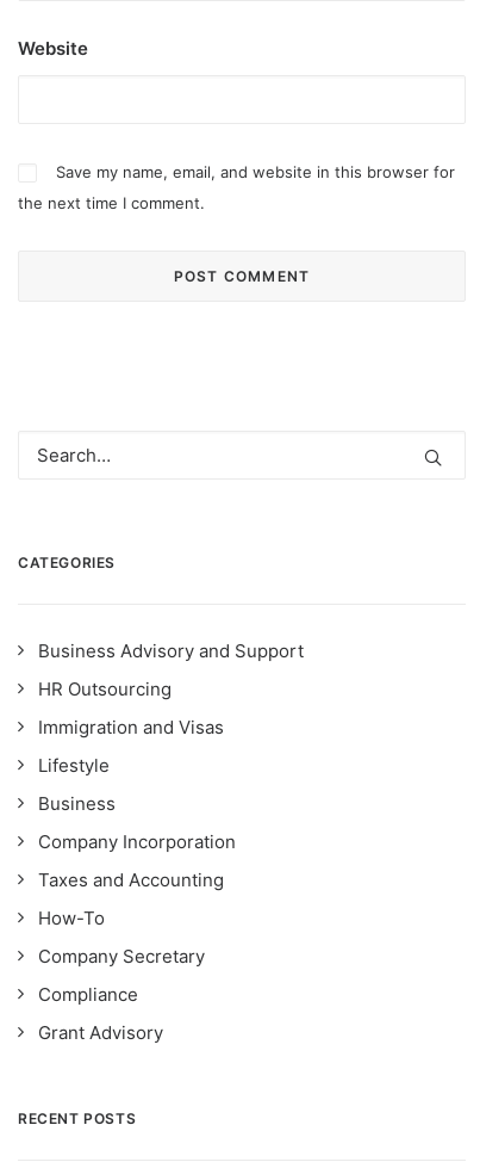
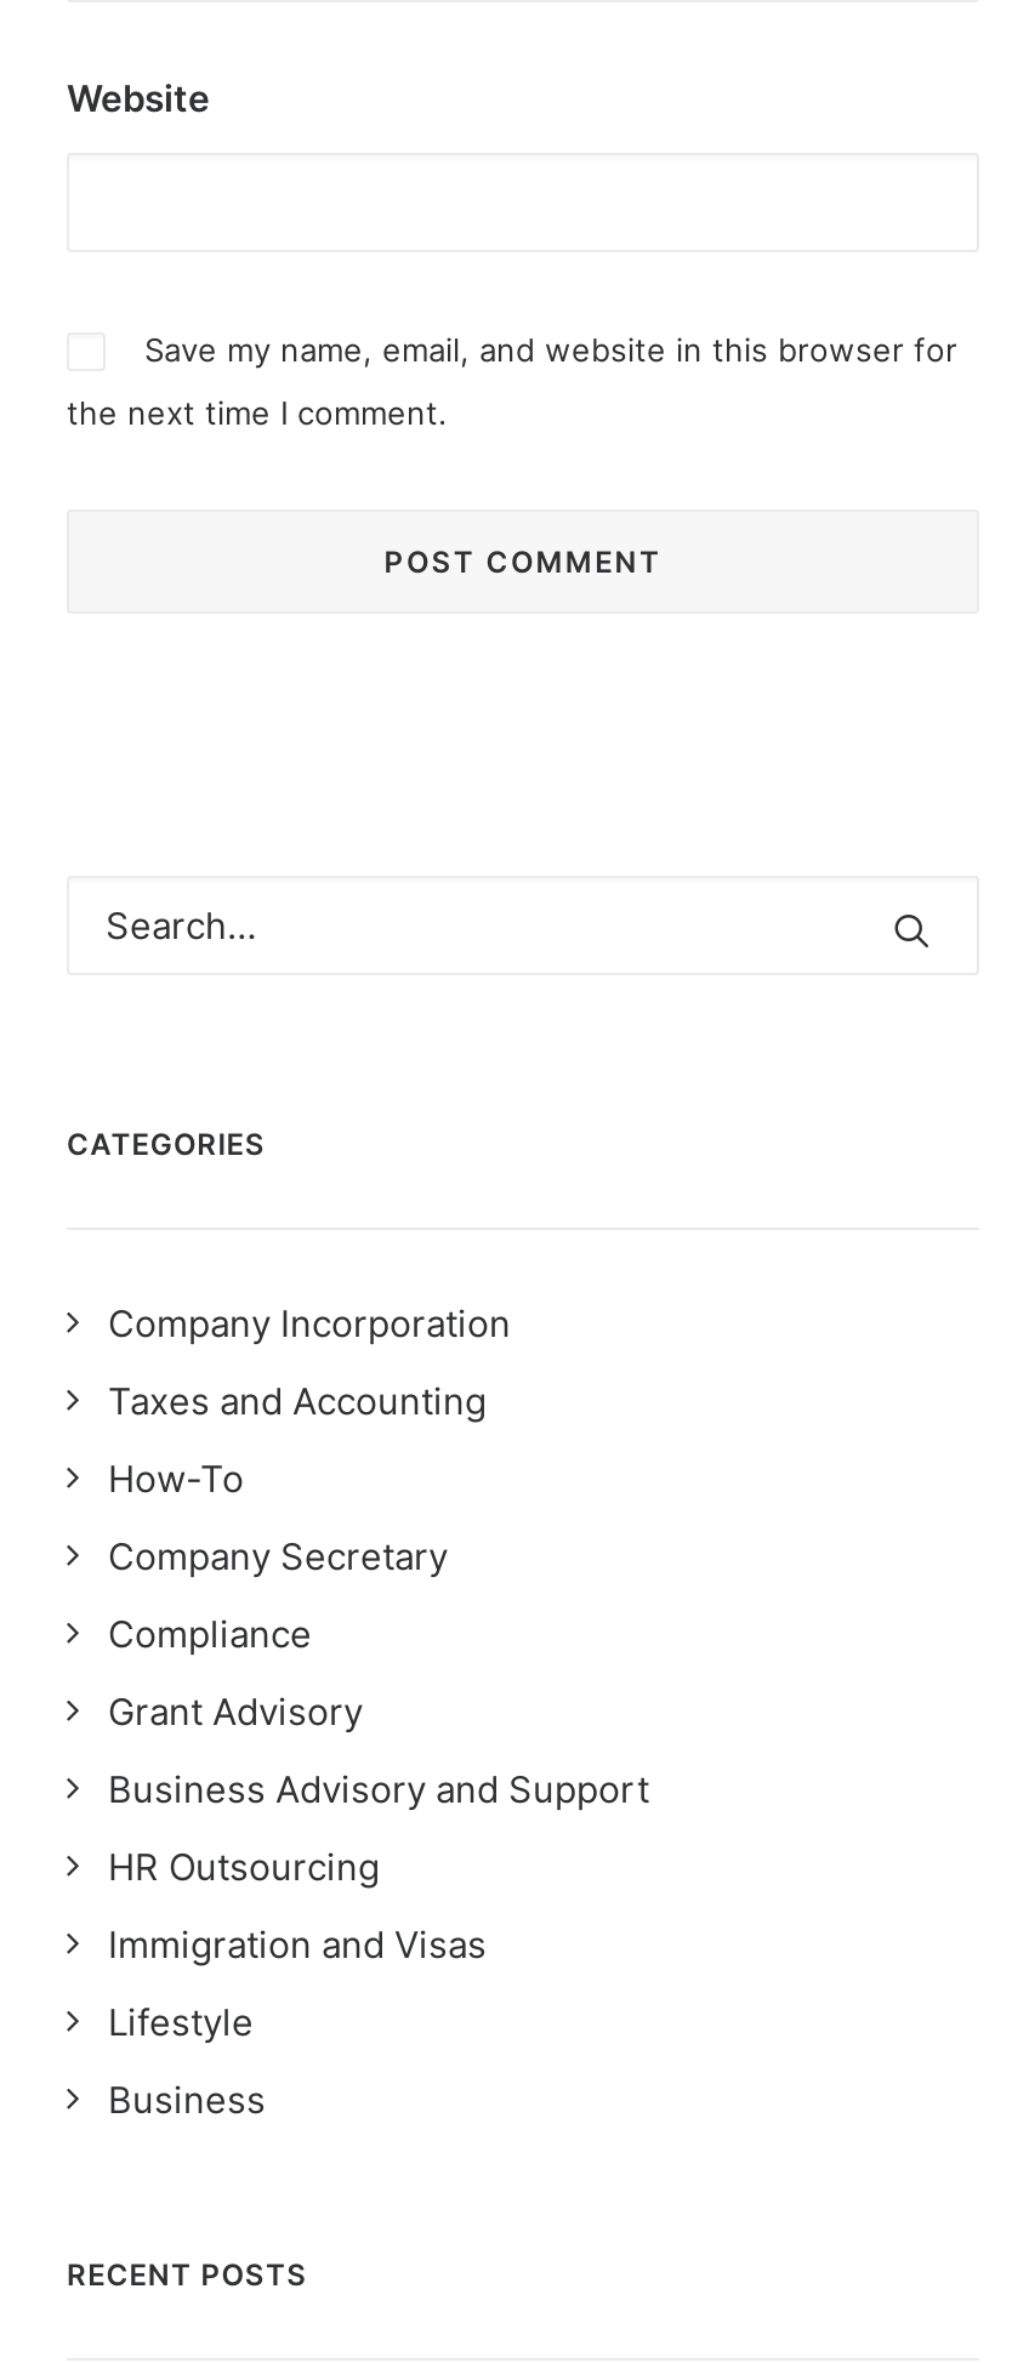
moved down: Business Advisory and Support | HR Outsourcing | Immigration and Visas | Lifestyle | Business

moved up: Company Incorporation | Taxes and Accounting | How-To | Company Secretary | Compliance | Grant Advisory
